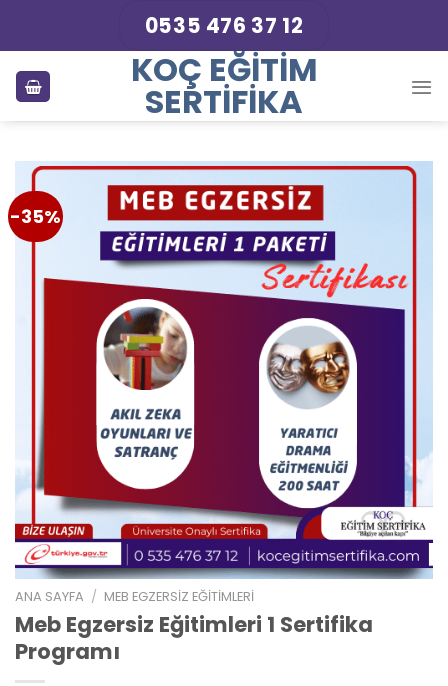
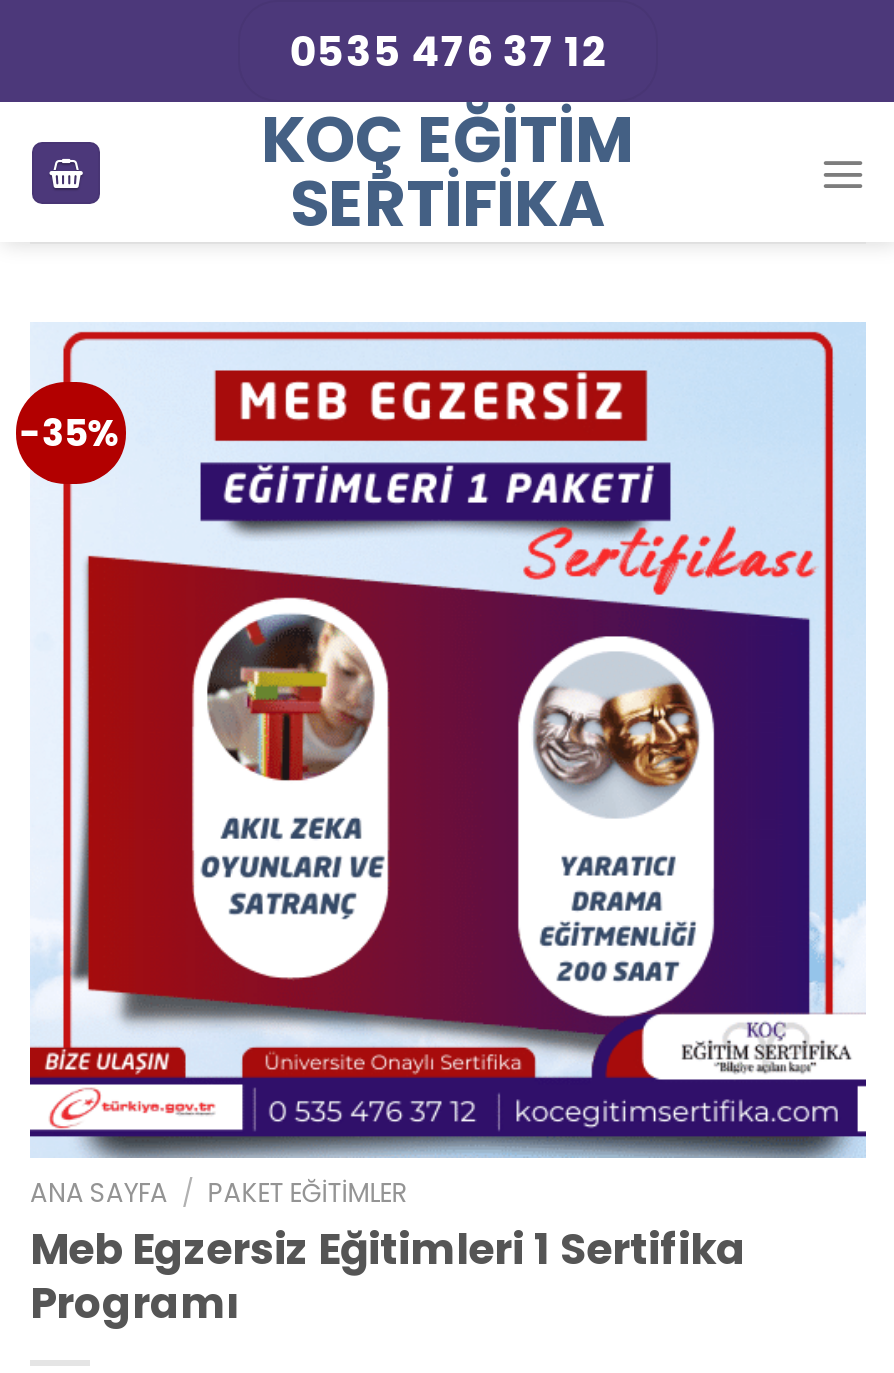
- ANA SAYFA / MEB EGZERSIZ EĞITIMLERI
+ ANA SAYFA / PAKET EĞITIMLER
